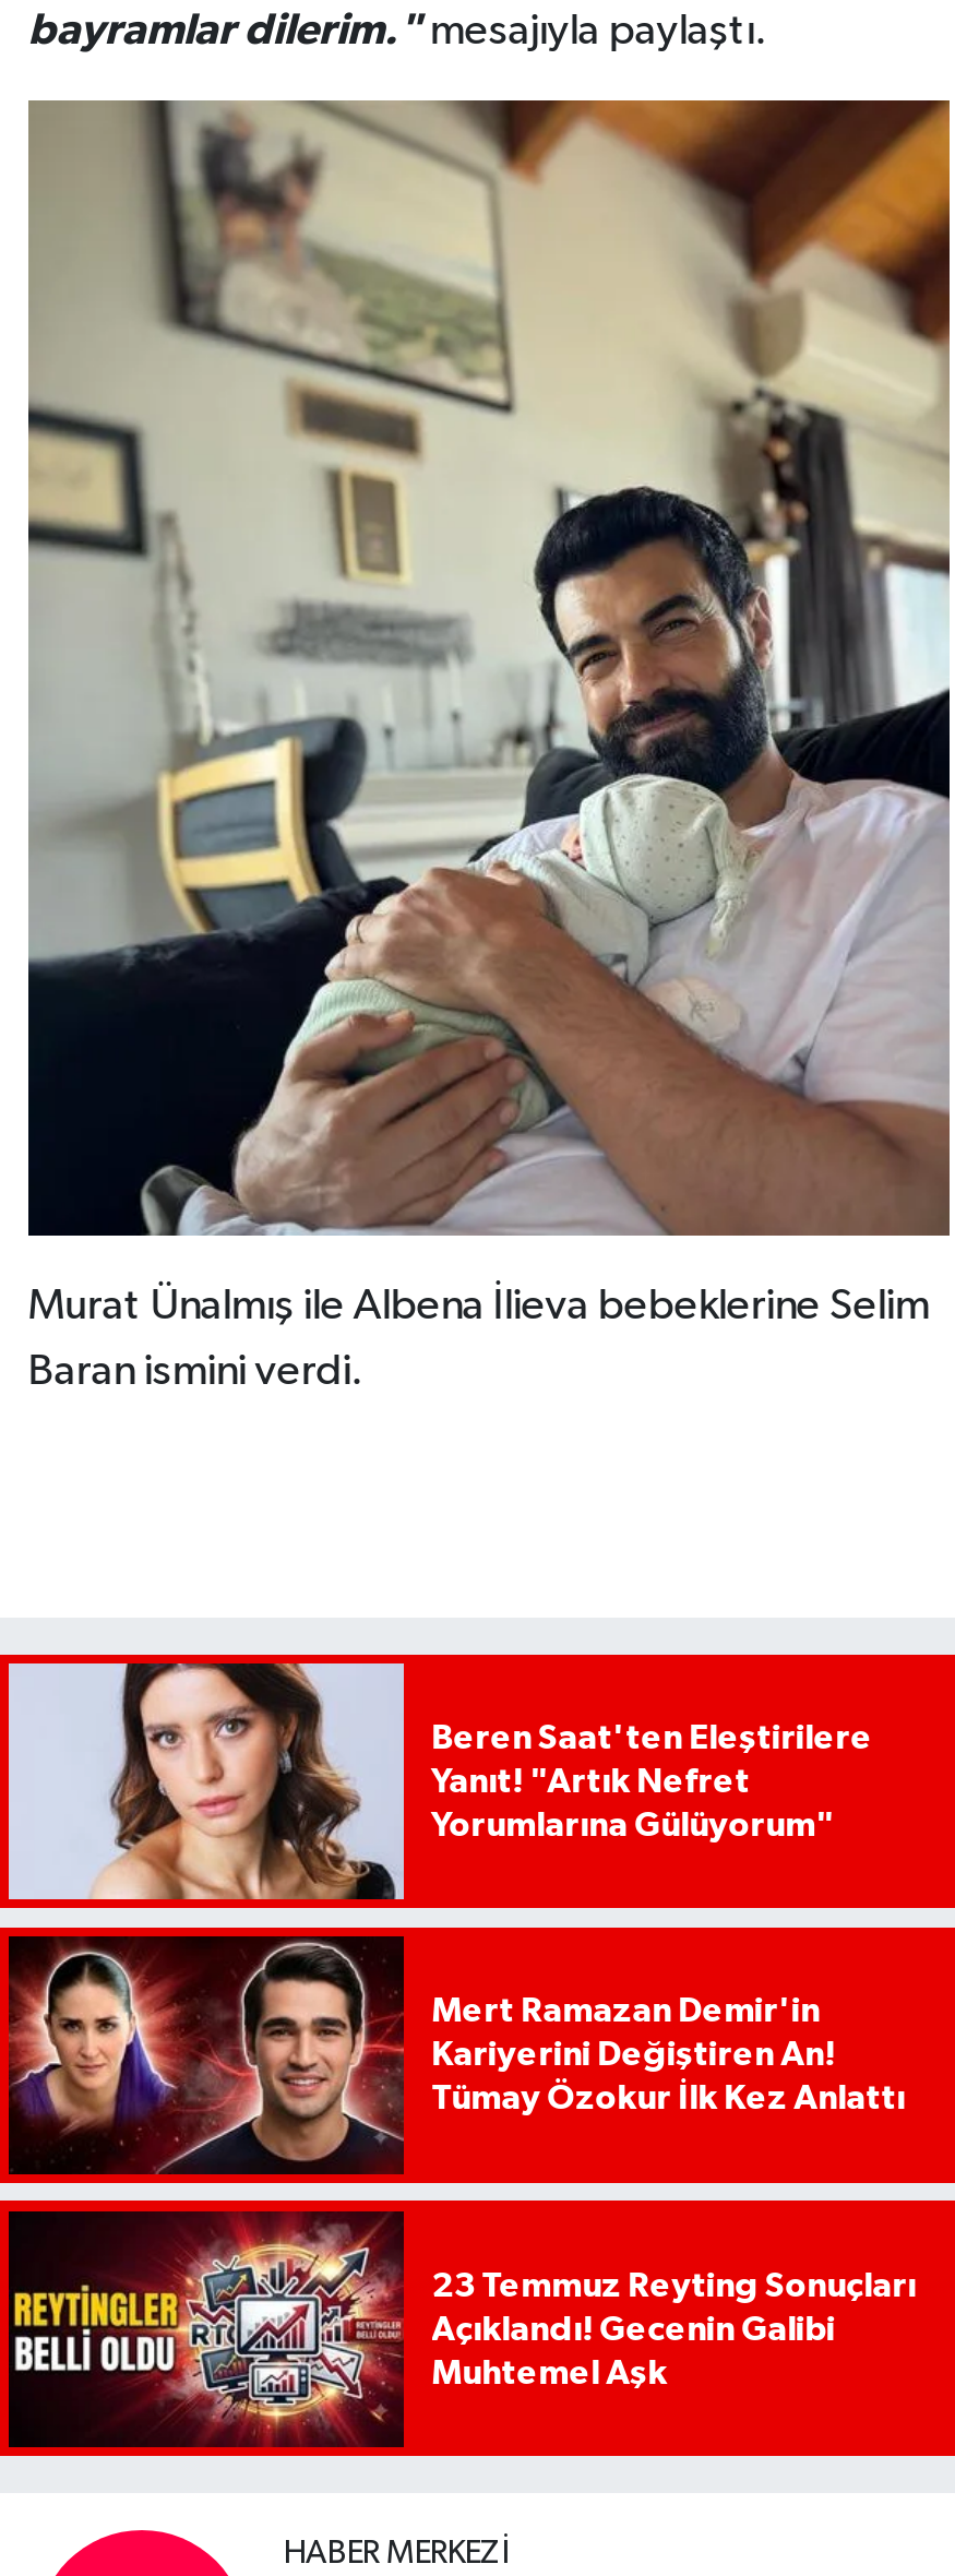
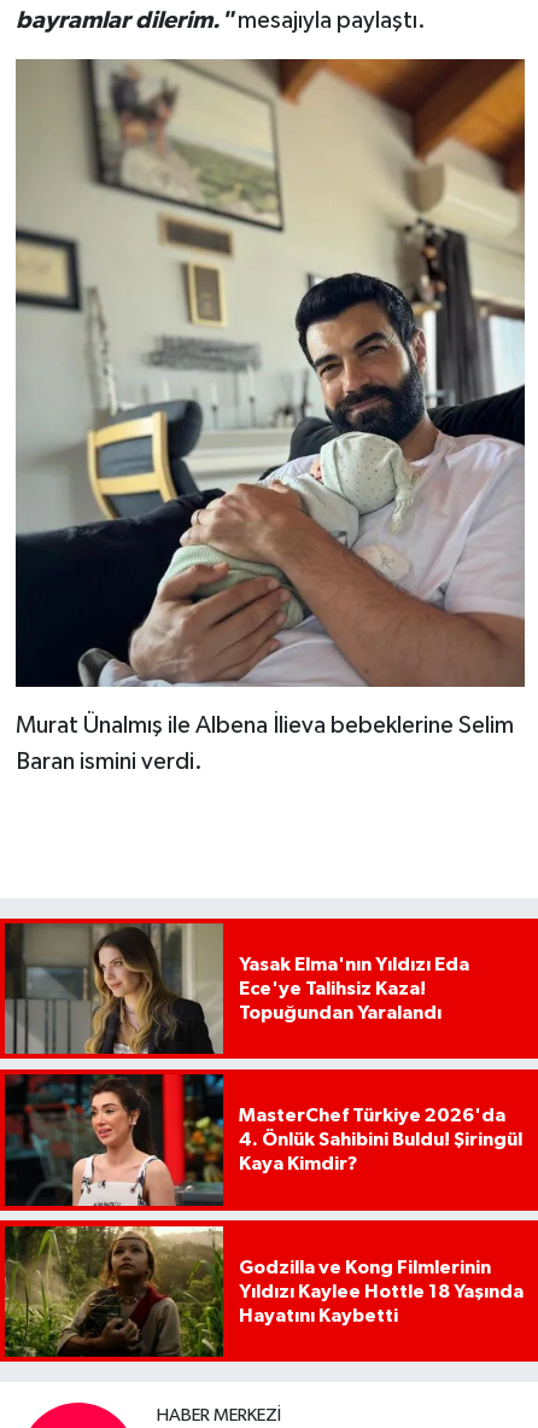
- [image]
- Beren Saat'ten Eleştirilere
- Yanıt! "Artık Nefret
- Yorumlarına Gülüyorum"
+ [image]
+ Yasak Elma'nın Yıldızı Eda
+ Ece'ye Talihsiz Kaza!
+ Topuğundan Yaralandı

- [image]
- Mert Ramazan Demir'in
- Kariyerini Değiştiren An!
- Tümay Özokur İlk Kez Anlattı
+ [image]
+ MasterChef Türkiye 2026'da
+ 4. Önlük Sahibini Buldu! Şiringül
+ Kaya Kimdir?

- [image]
- 23 Temmuz Reyting Sonuçları
- Açıklandı! Gecenin Galibi
- Muhtemel Aşk
+ [image]
+ Godzilla ve Kong Filmlerinin
+ Yıldızı Kaylee Hottle 18 Yaşında
+ Hayatını Kaybetti
